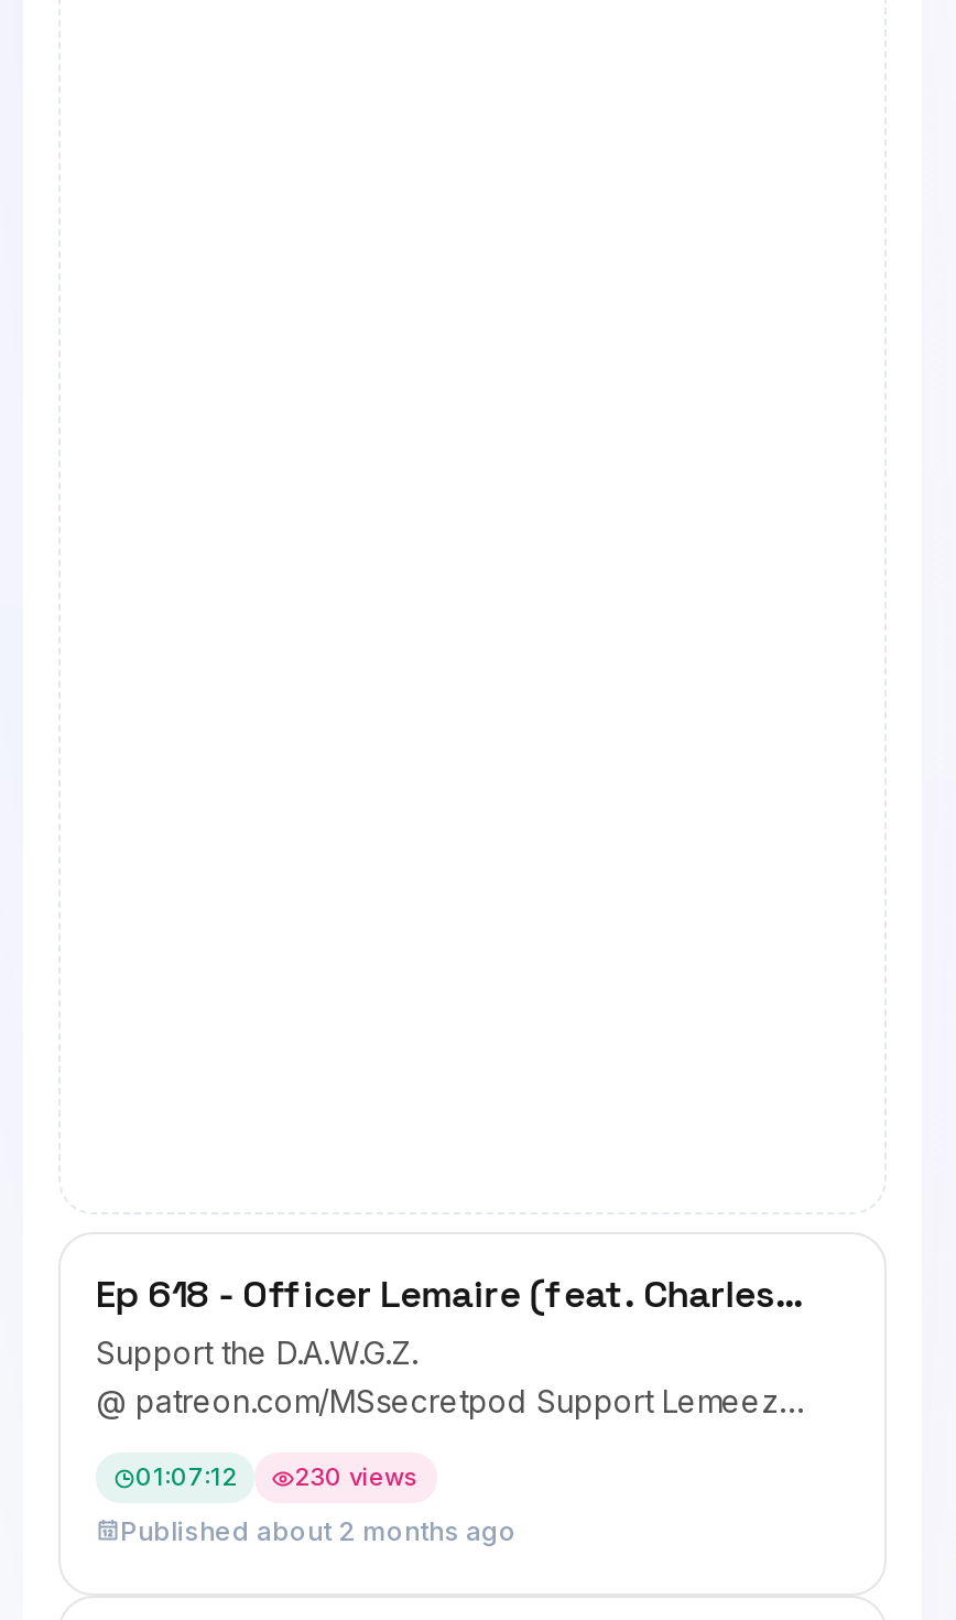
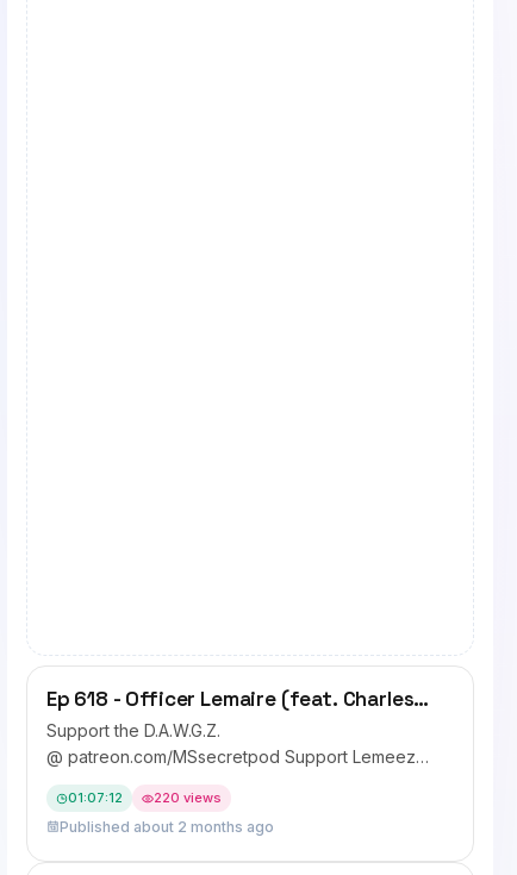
- 01:07:12 230 views
+ 01:07:12 220 views
